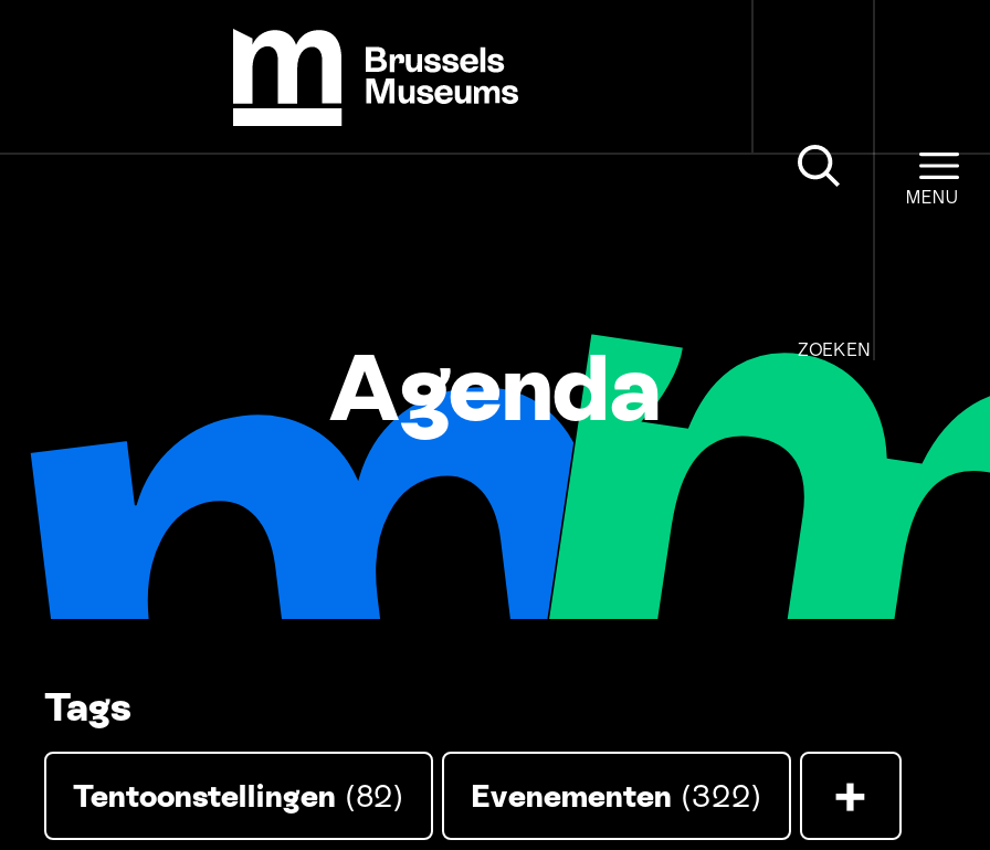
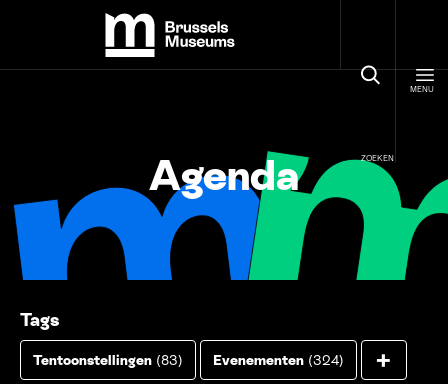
- Tentoonstellingen (82)
+ Tentoonstellingen (83)

- Evenementen (322)
+ Evenementen (324)
